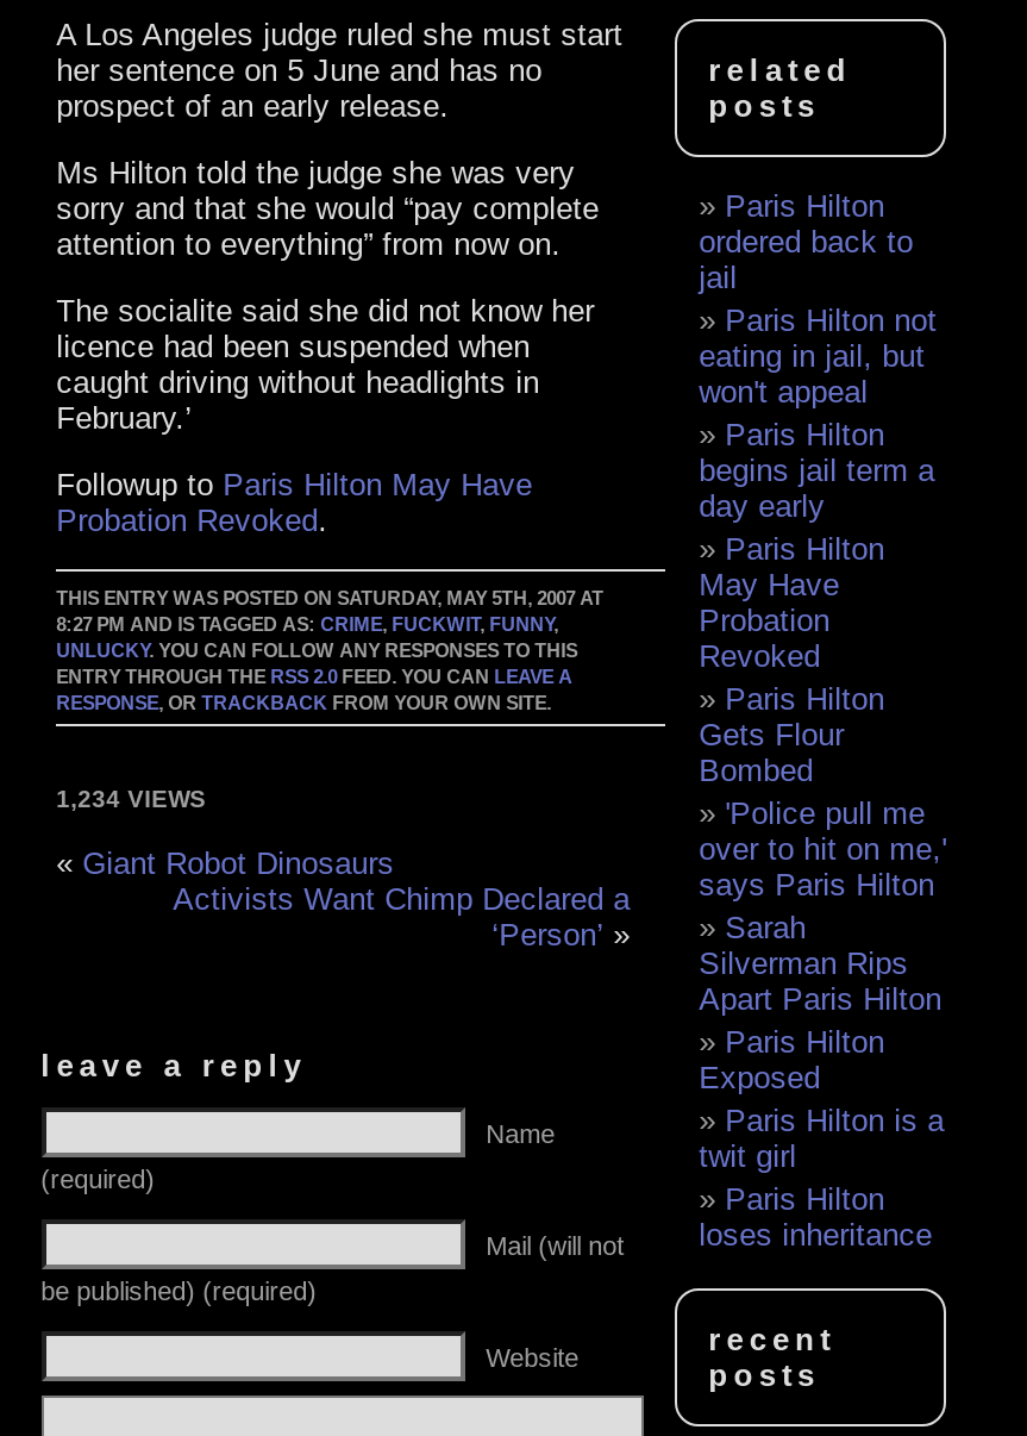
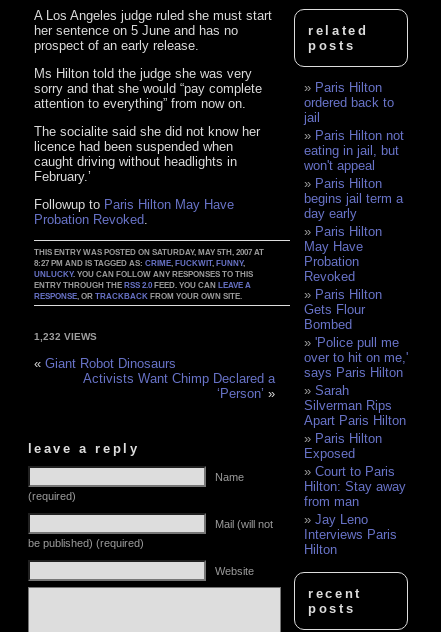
- 1,234 VIEWS
+ 1,232 VIEWS

- Paris Hilton is a
- twit girl
- Paris Hilton
- loses inheritance
+ Court to Paris
+ Hilton: Stay away
+ from man
+ Jay Leno
+ Interviews Paris
+ Hilton
